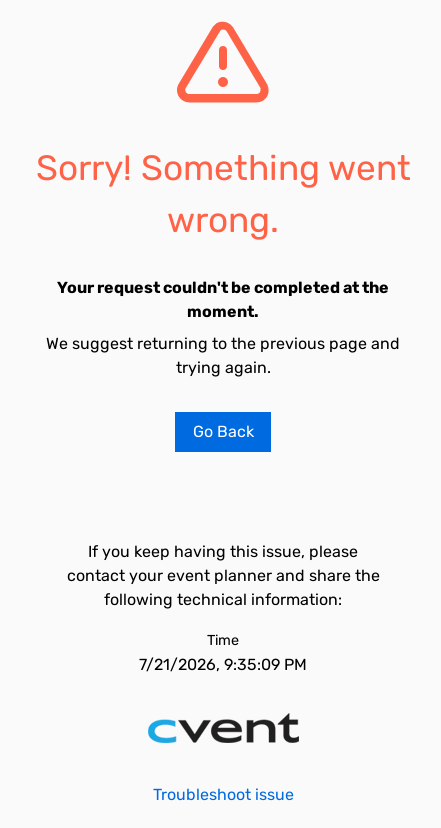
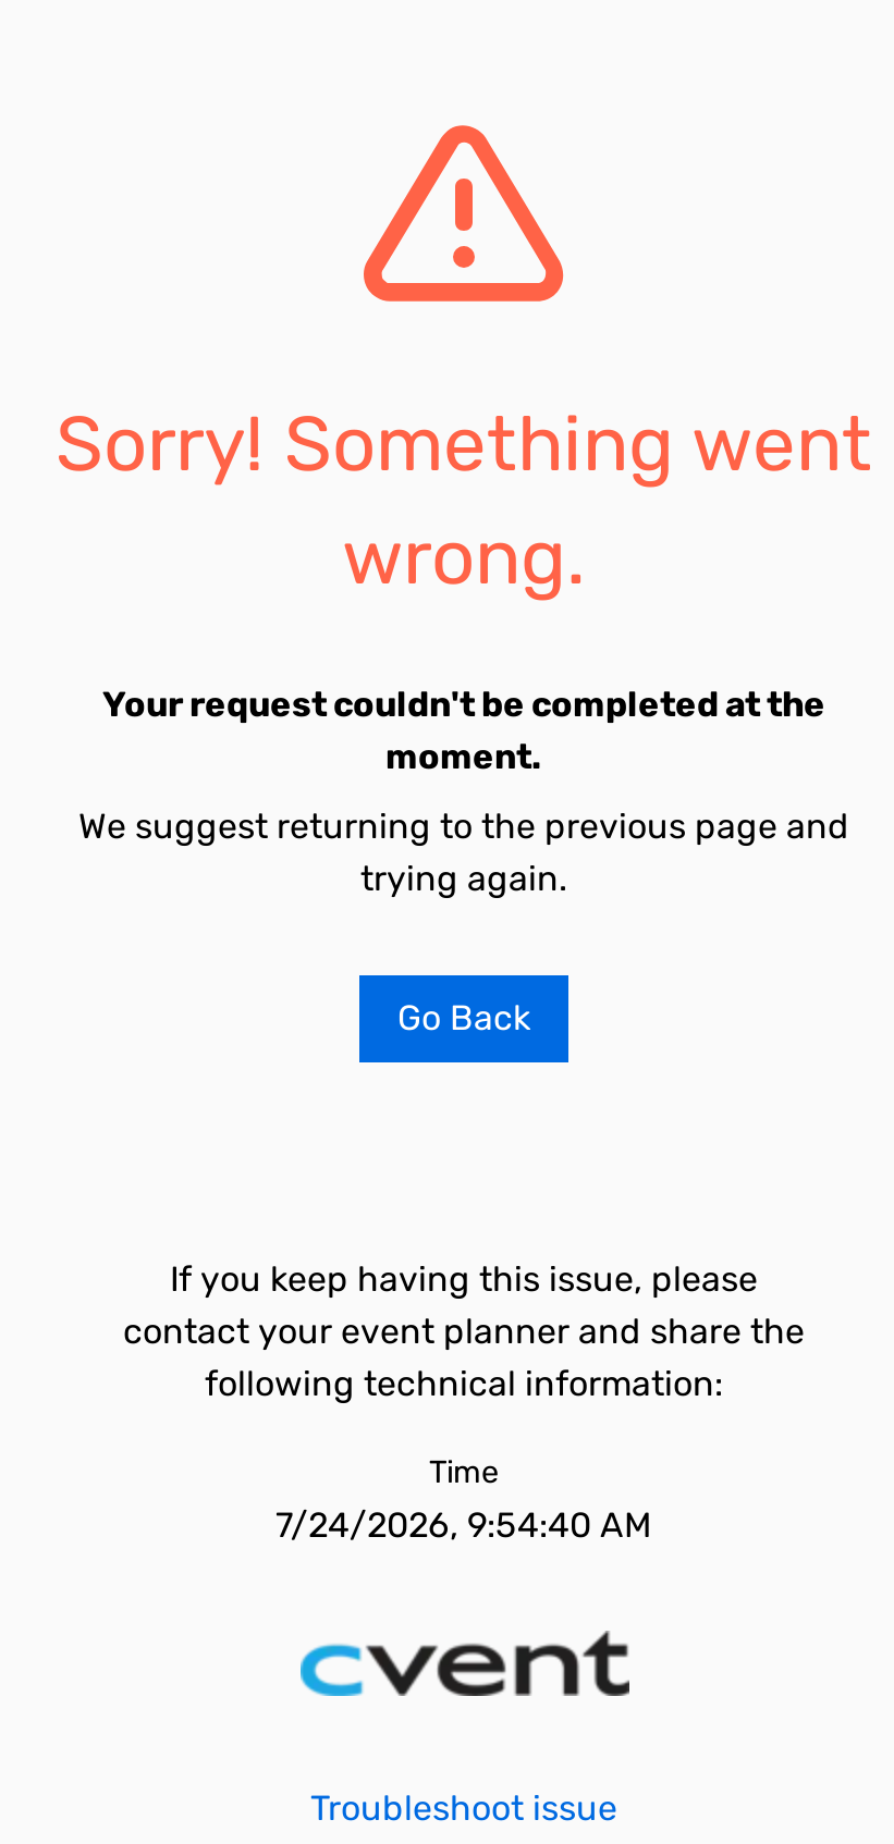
- 7/21/2026, 9:35:09 PM
+ 7/24/2026, 9:54:40 AM
